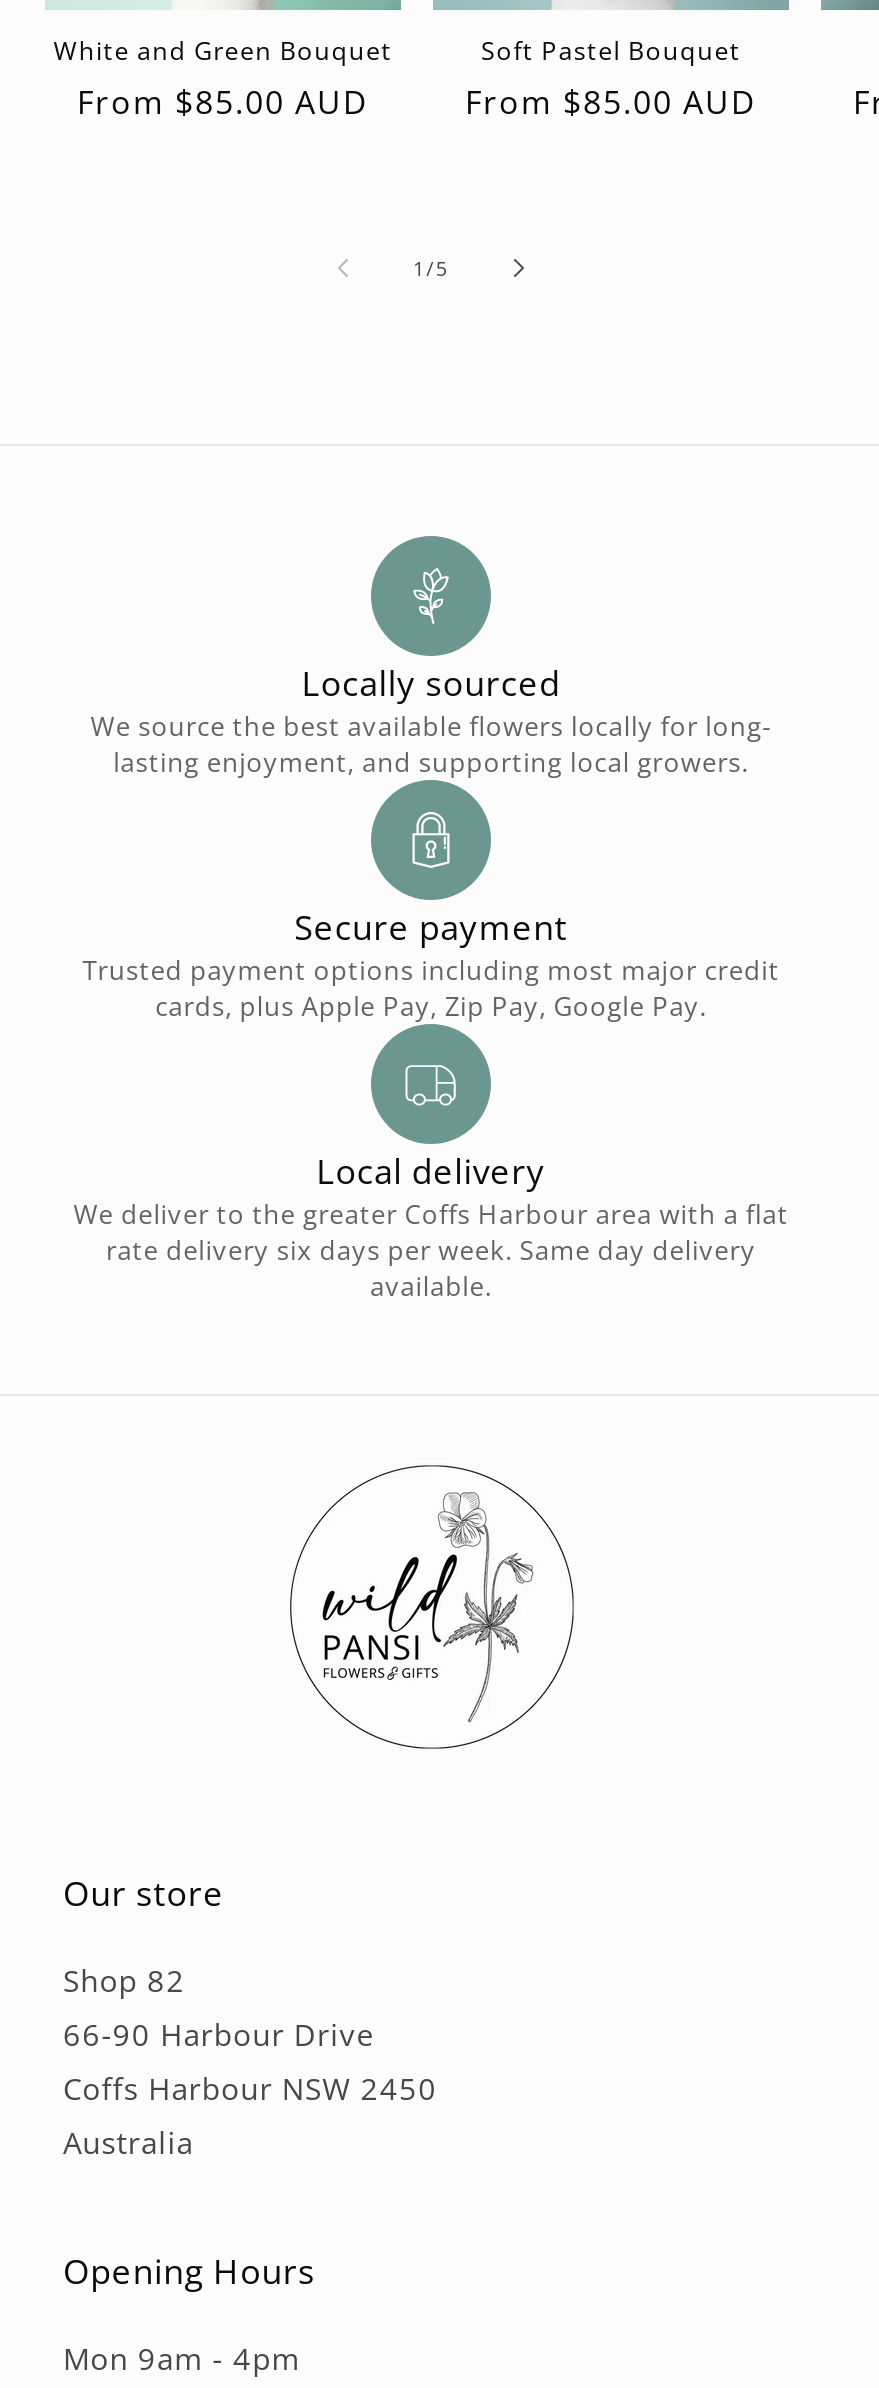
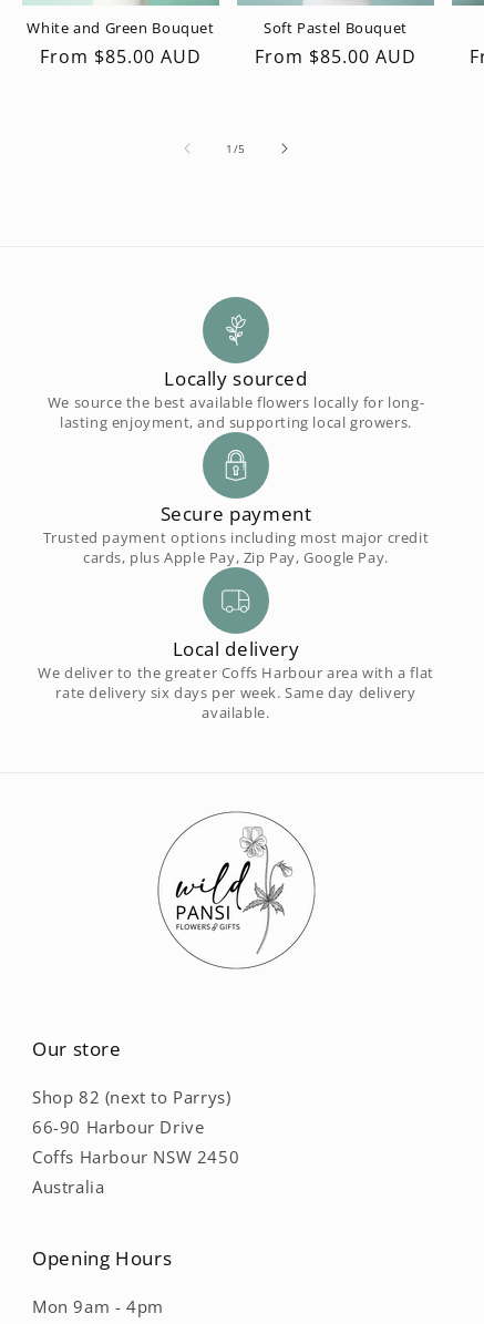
- Shop 82
+ Shop 82 (next to Parrys)
